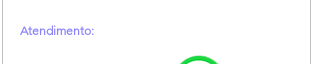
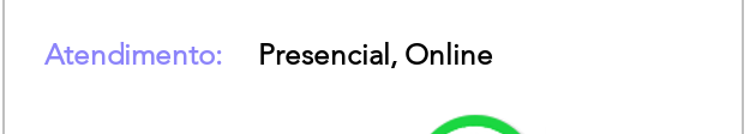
+ Presencial, Online
